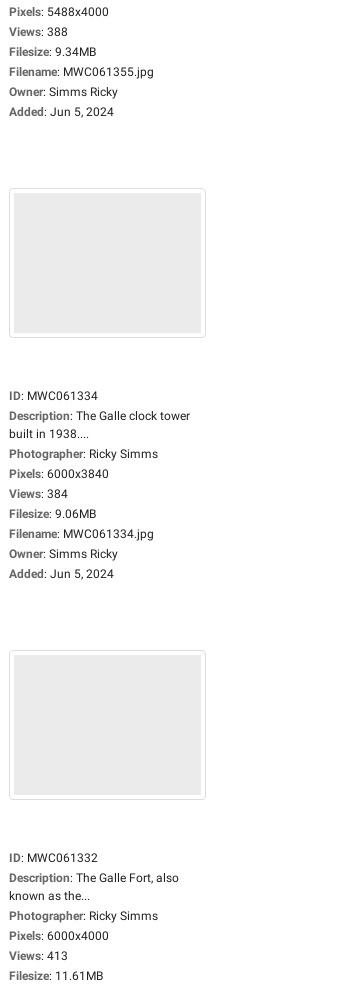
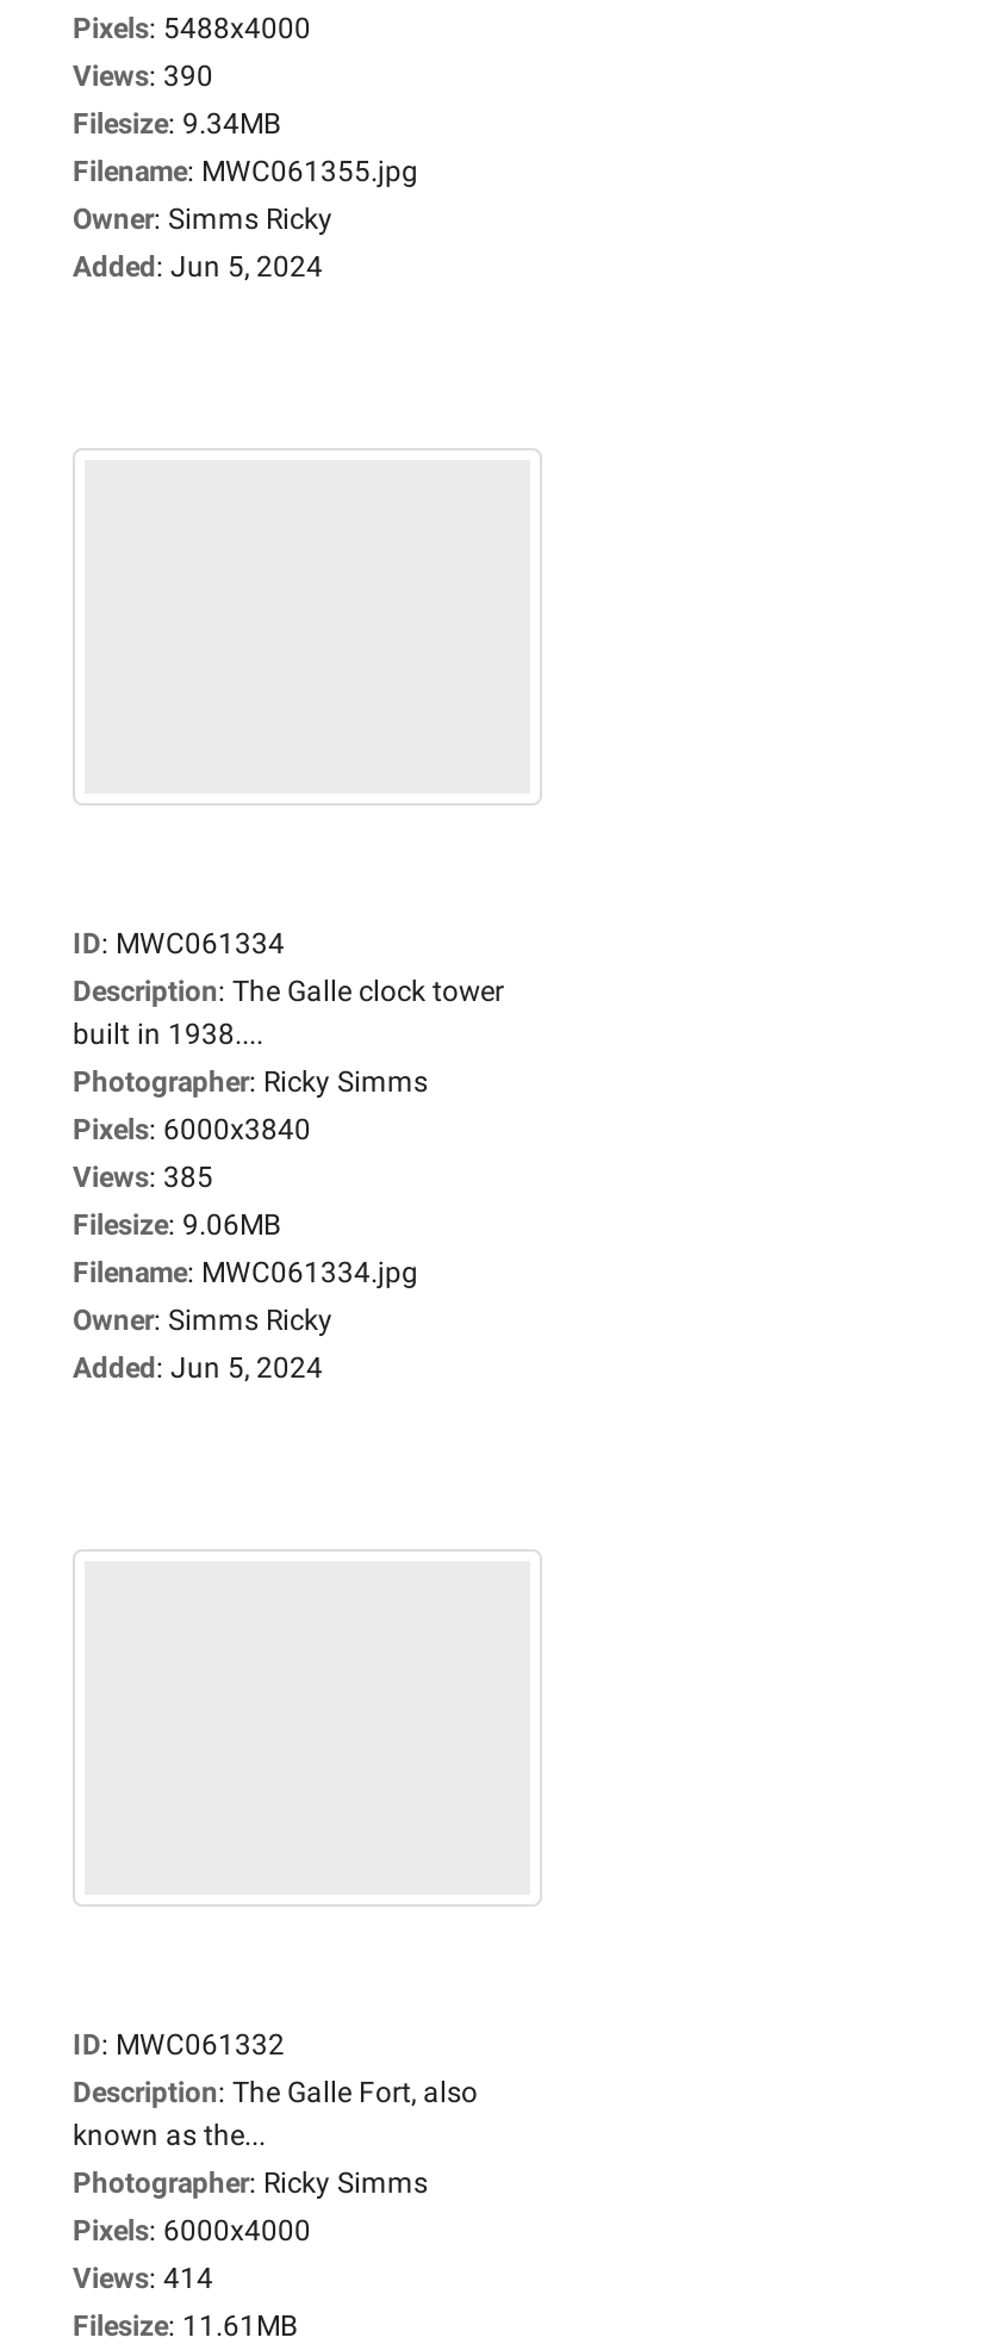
- Views: 388
+ Views: 390

- Views: 384
+ Views: 385

- Views: 413
+ Views: 414
